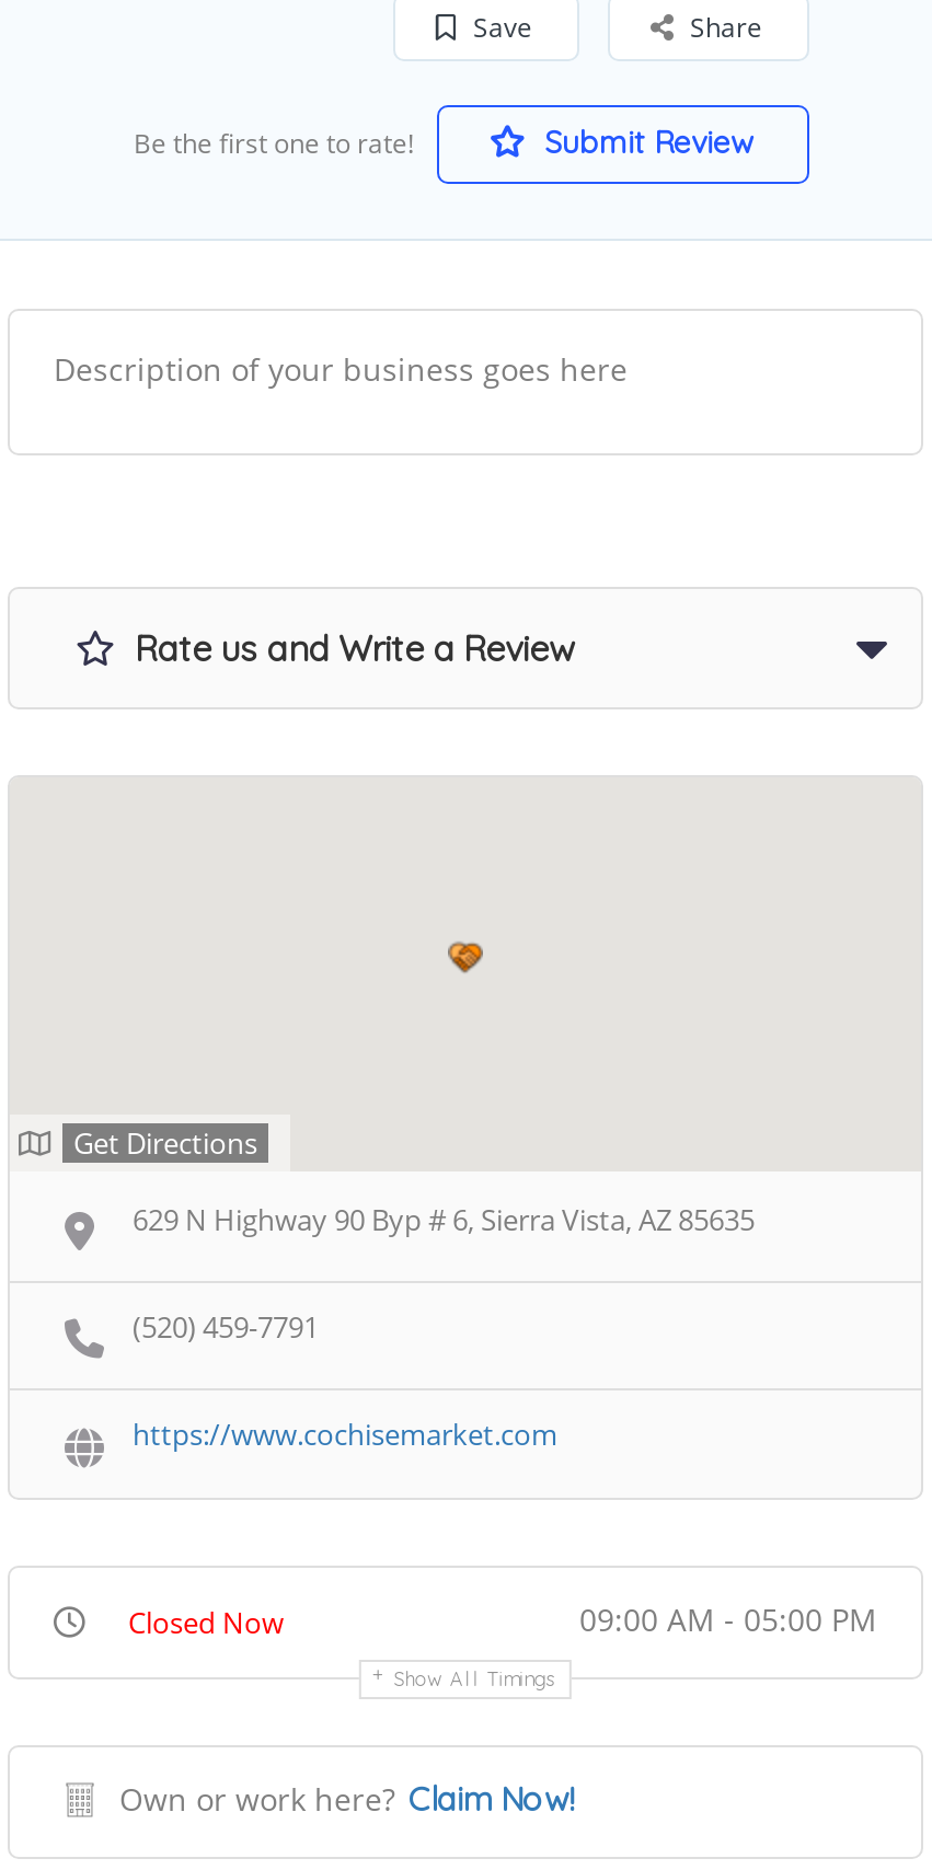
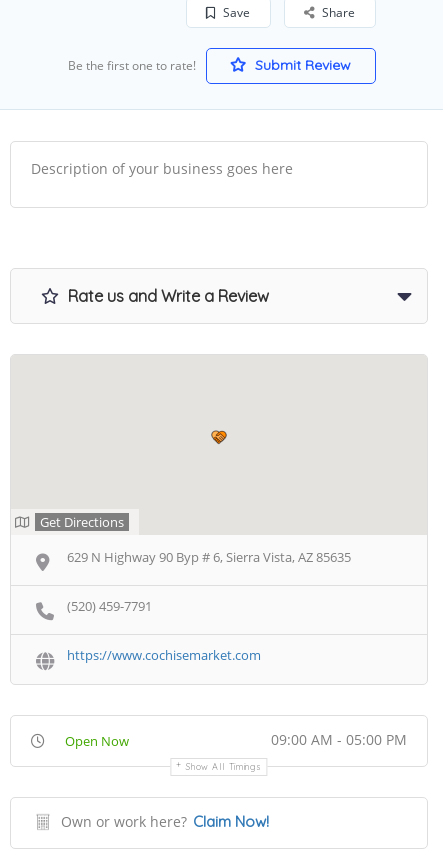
- Closed Now
+ Open Now
